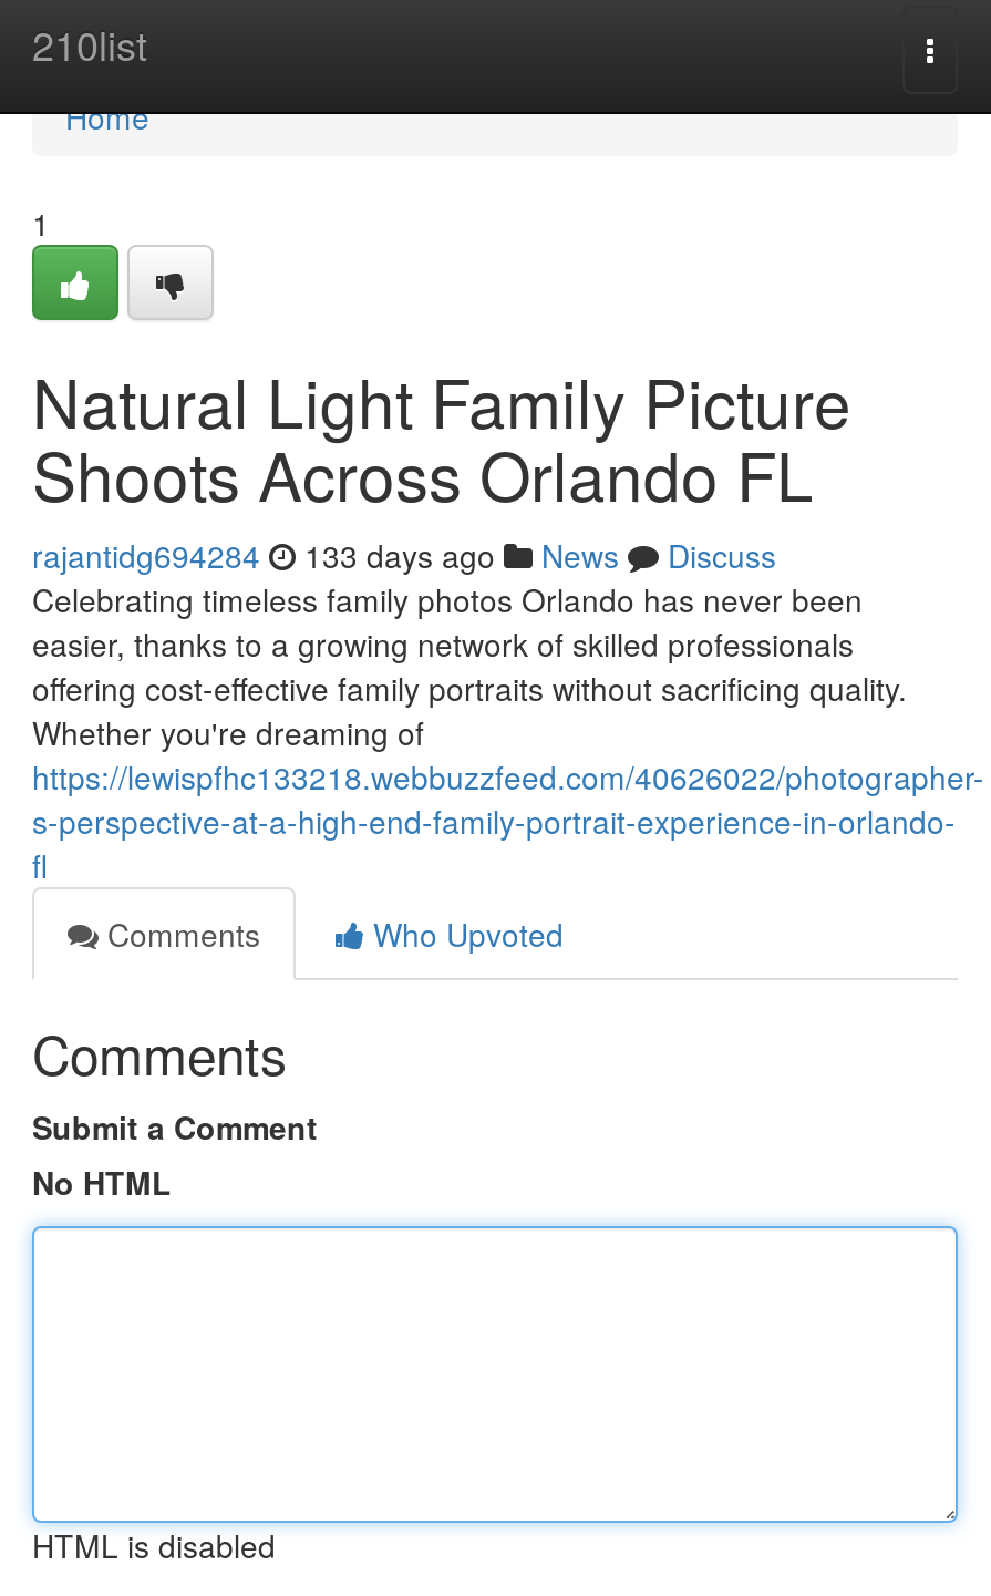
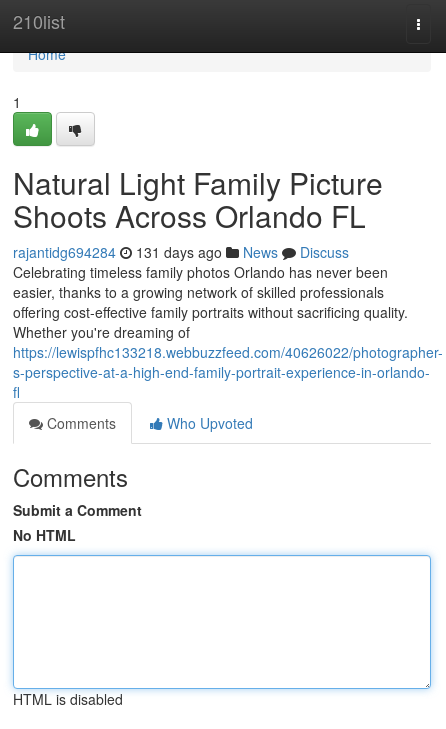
- rajantidg694284 133 days ago News Discuss
+ rajantidg694284 131 days ago News Discuss
